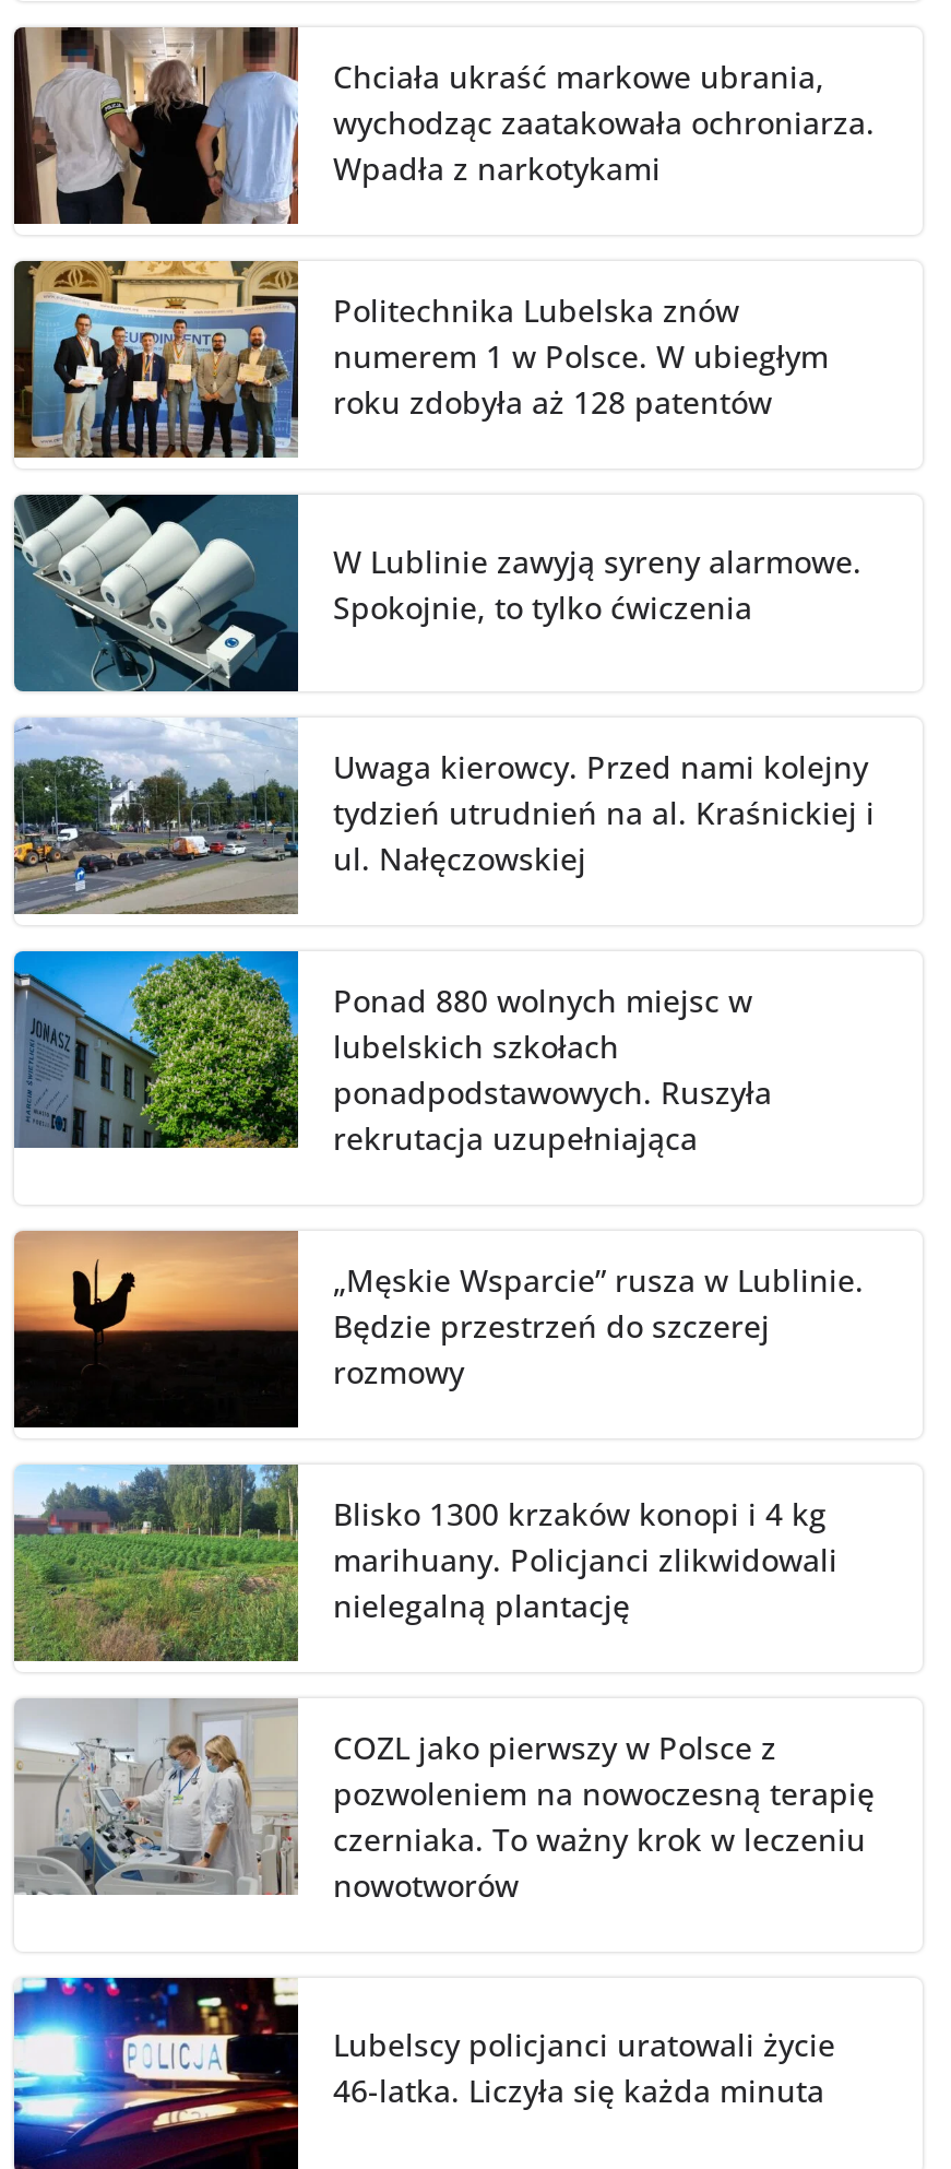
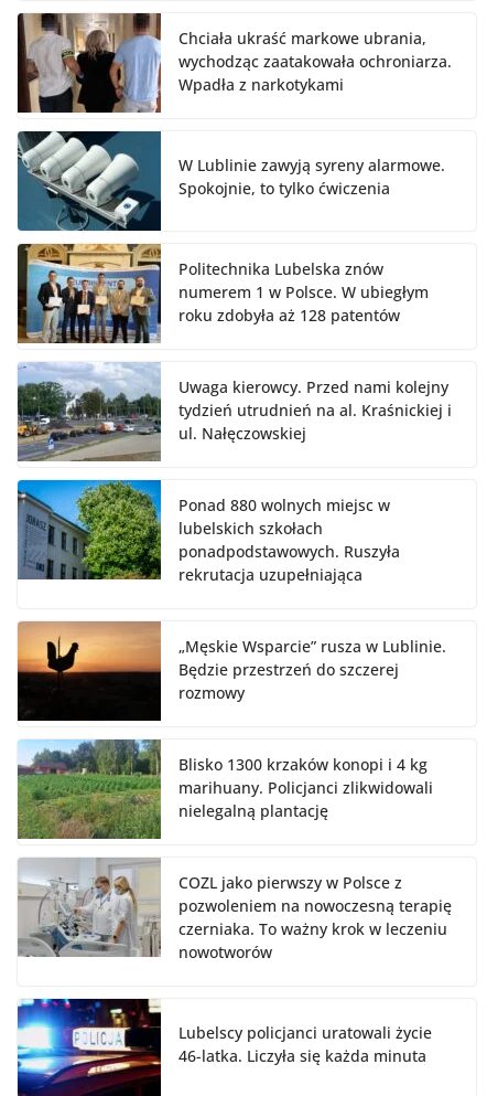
moved down: [image] | Politechnika Lubelska znów | numerem 1 w Polsce. W ubiegłym | roku zdobyła aż 128 patentów

moved up: [image] | W Lublinie zawyją syreny alarmowe. | Spokojnie, to tylko ćwiczenia
